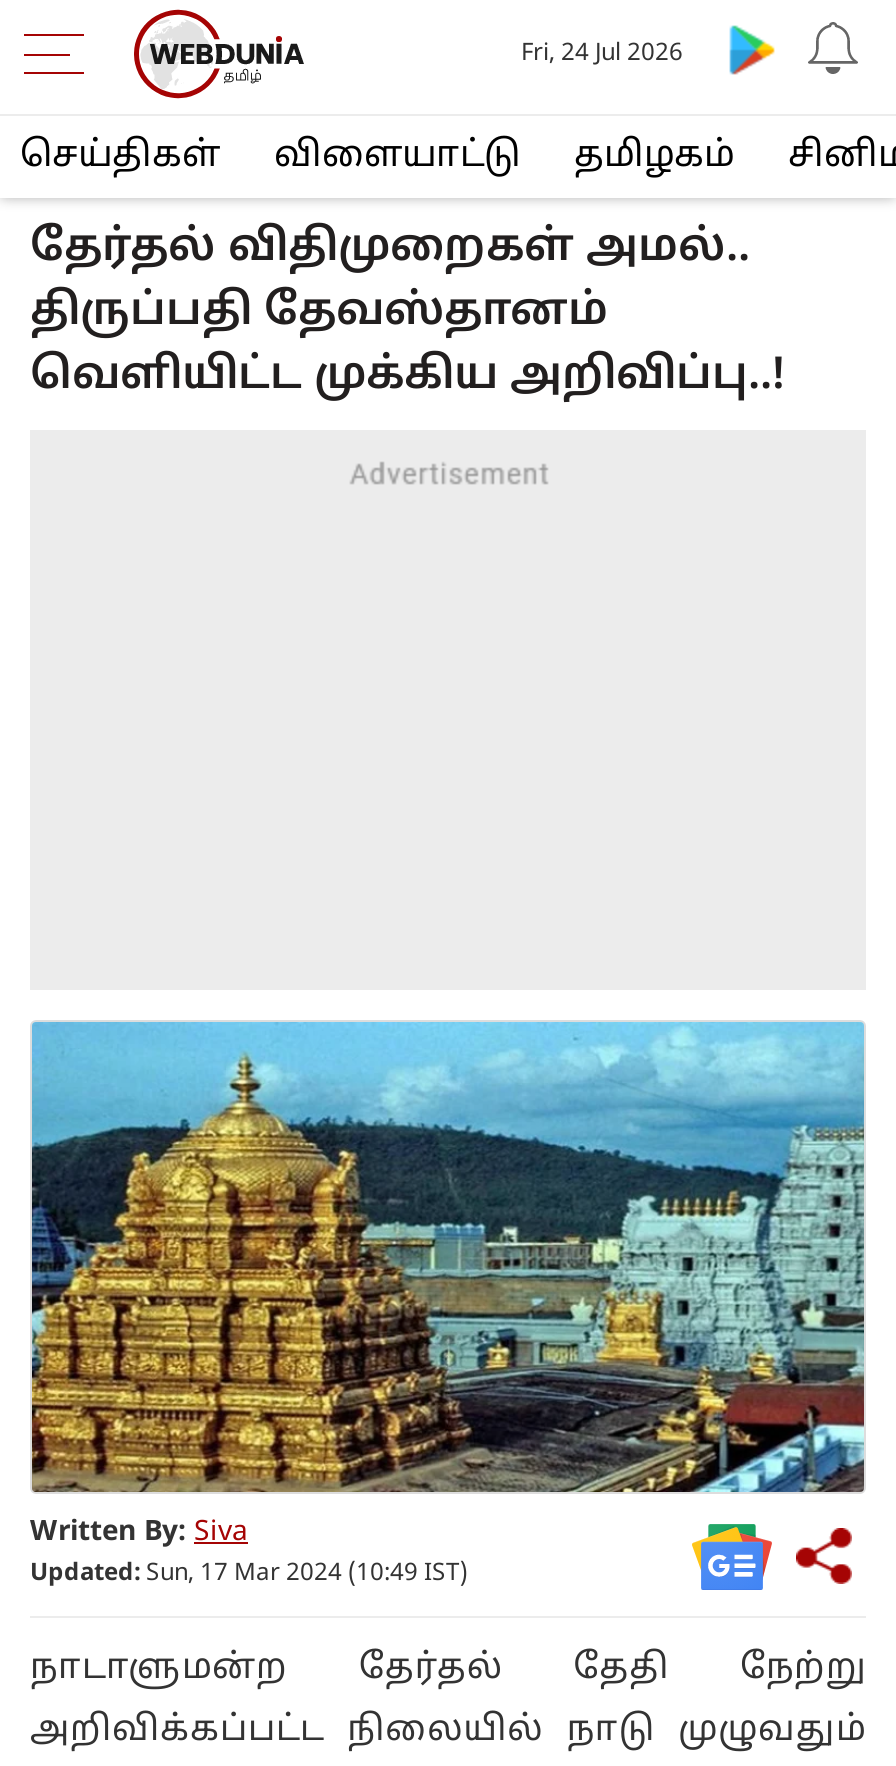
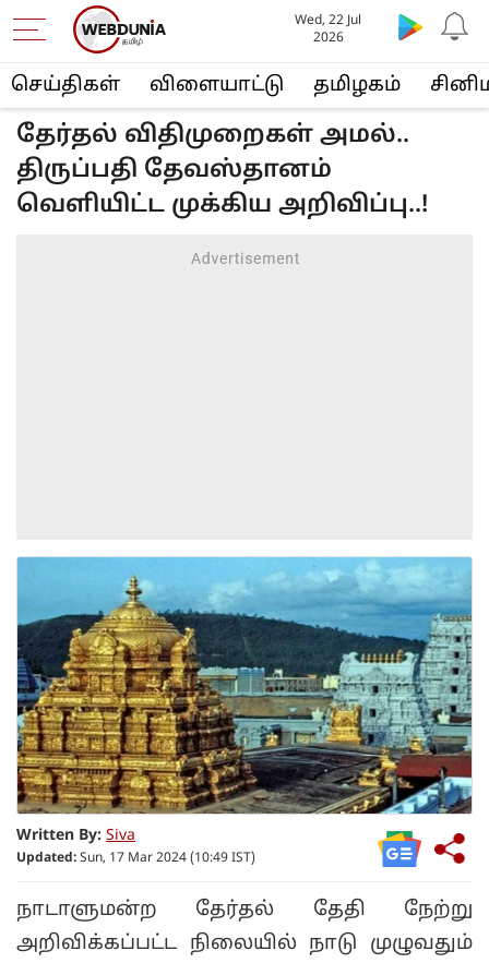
- Fri, 24 Jul 2026
+ Wed, 22 Jul
+ 2026
